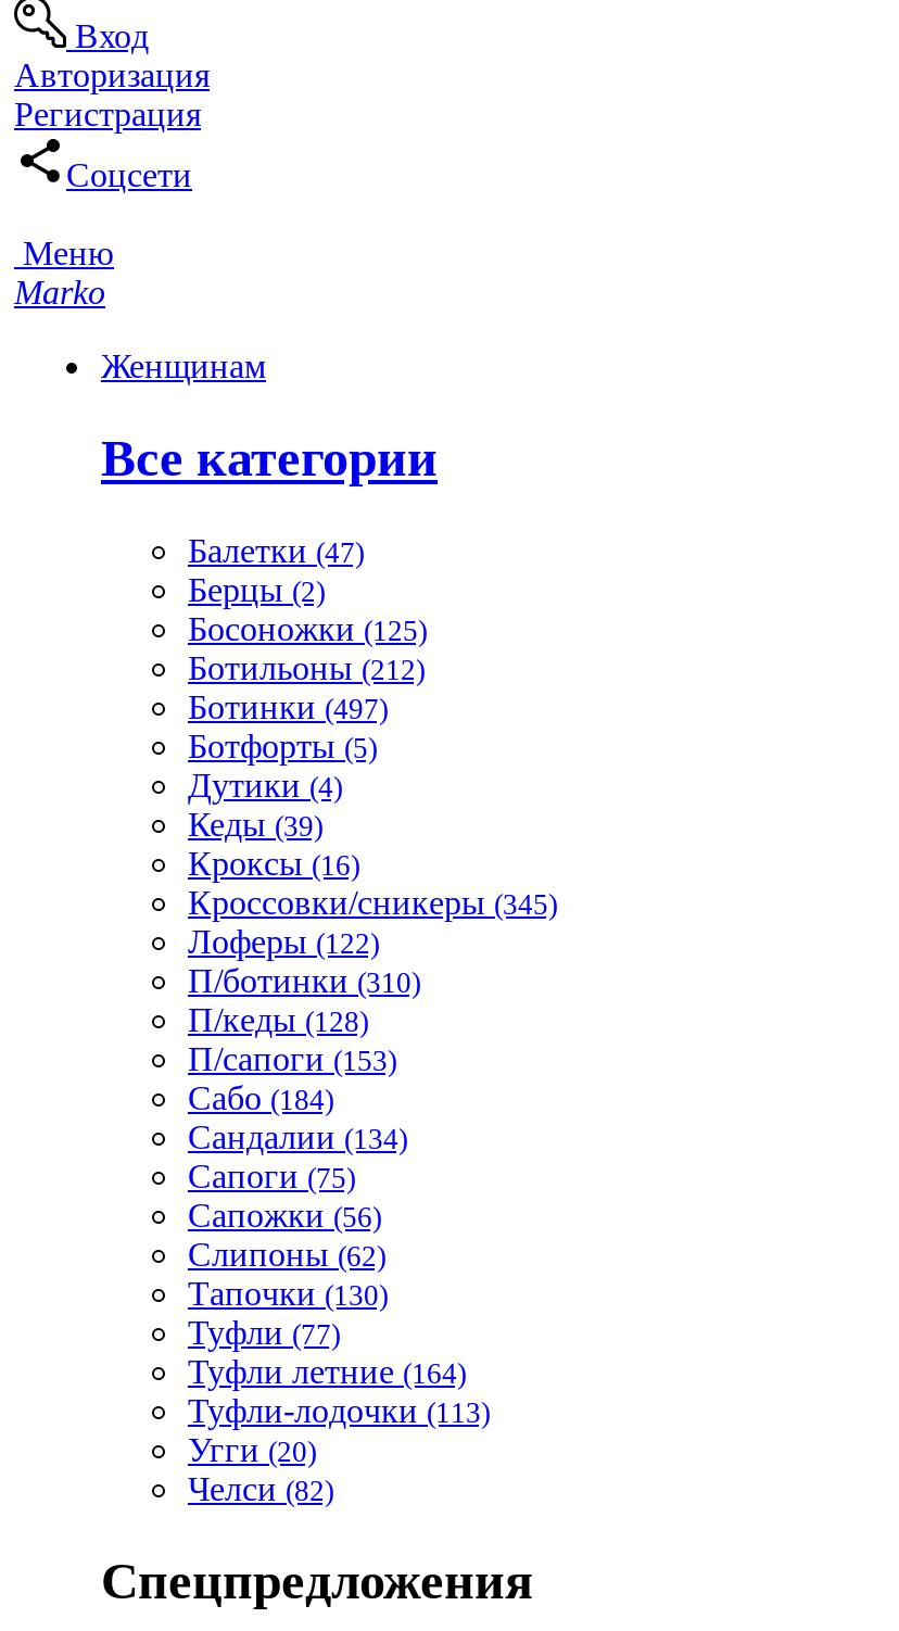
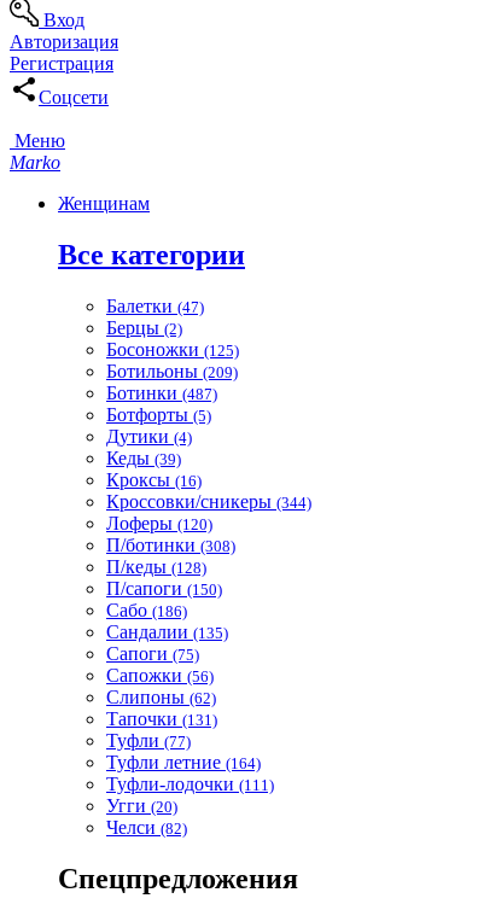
- Ботильоны (212)
+ Ботильоны (209)

- Ботинки (497)
+ Ботинки (487)

- Кроссовки/сникеры (345)
+ Кроссовки/сникеры (344)

- Лоферы (122)
+ Лоферы (120)

- П/ботинки (310)
+ П/ботинки (308)

- П/сапоги (153)
+ П/сапоги (150)

- Сабо (184)
+ Сабо (186)

- Сандалии (134)
+ Сандалии (135)

- Тапочки (130)
+ Тапочки (131)

- Туфли-лодочки (113)
+ Туфли-лодочки (111)
